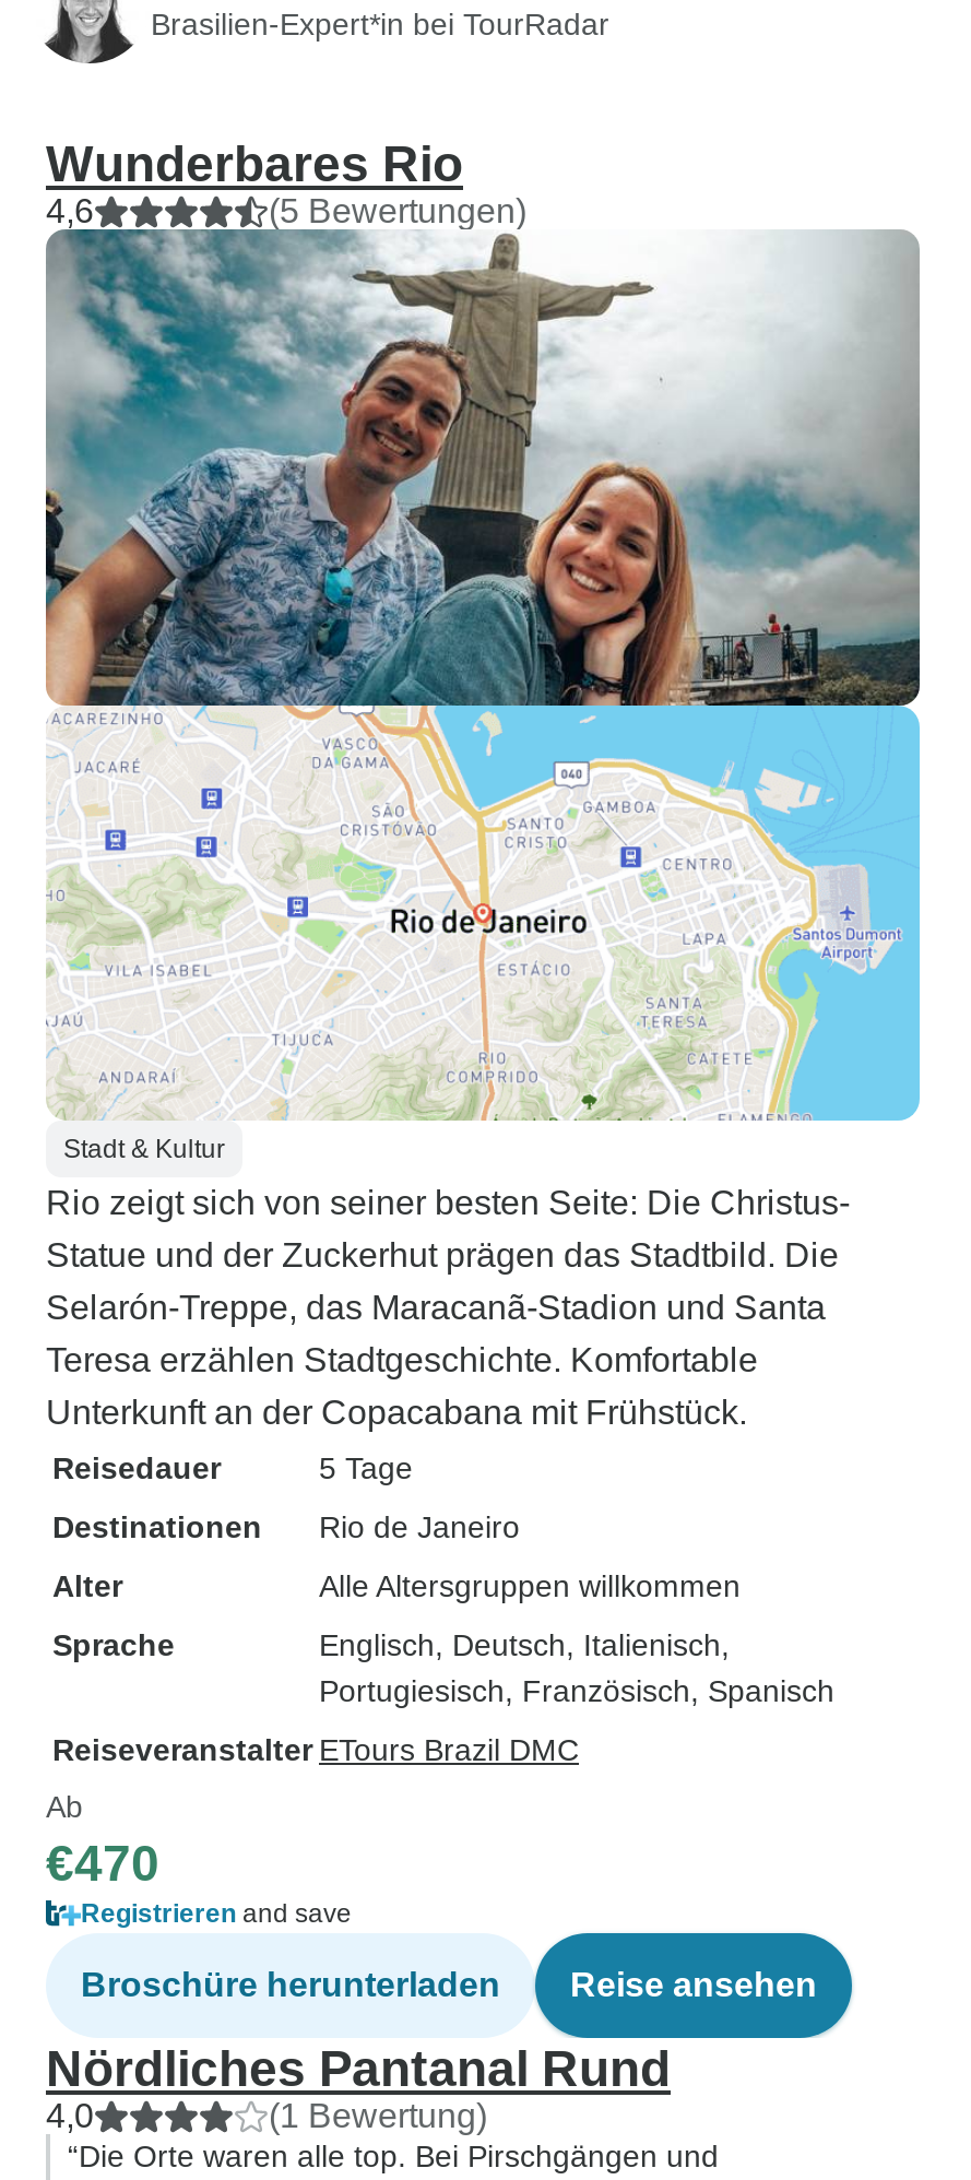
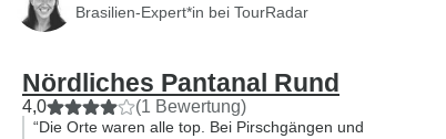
- [image]
- Wunderbares Rio
- 4,6
- (5 Bewertungen)

- Stadt & Kultur
- Rio zeigt sich von seiner besten Seite: Die Christus-
- Statue und der Zuckerhut prägen das Stadtbild. Die
- Selarón-Treppe, das Maracanã-Stadion und Santa
- Teresa erzählen Stadtgeschichte. Komfortable
- Unterkunft an der Copacabana mit Frühstück.
- Reisedauer
- 5 Tage
- Destinationen
- Rio de Janeiro
- Alter
- Alle Altersgruppen willkommen
- Sprache
- Englisch, Deutsch, Italienisch,
- Portugiesisch, Französisch, Spanisch
- Reiseveranstalter ETours Brazil DMC
- Ab
- €470
- Registrieren and save
- Broschüre herunterladen
- Reise ansehen
